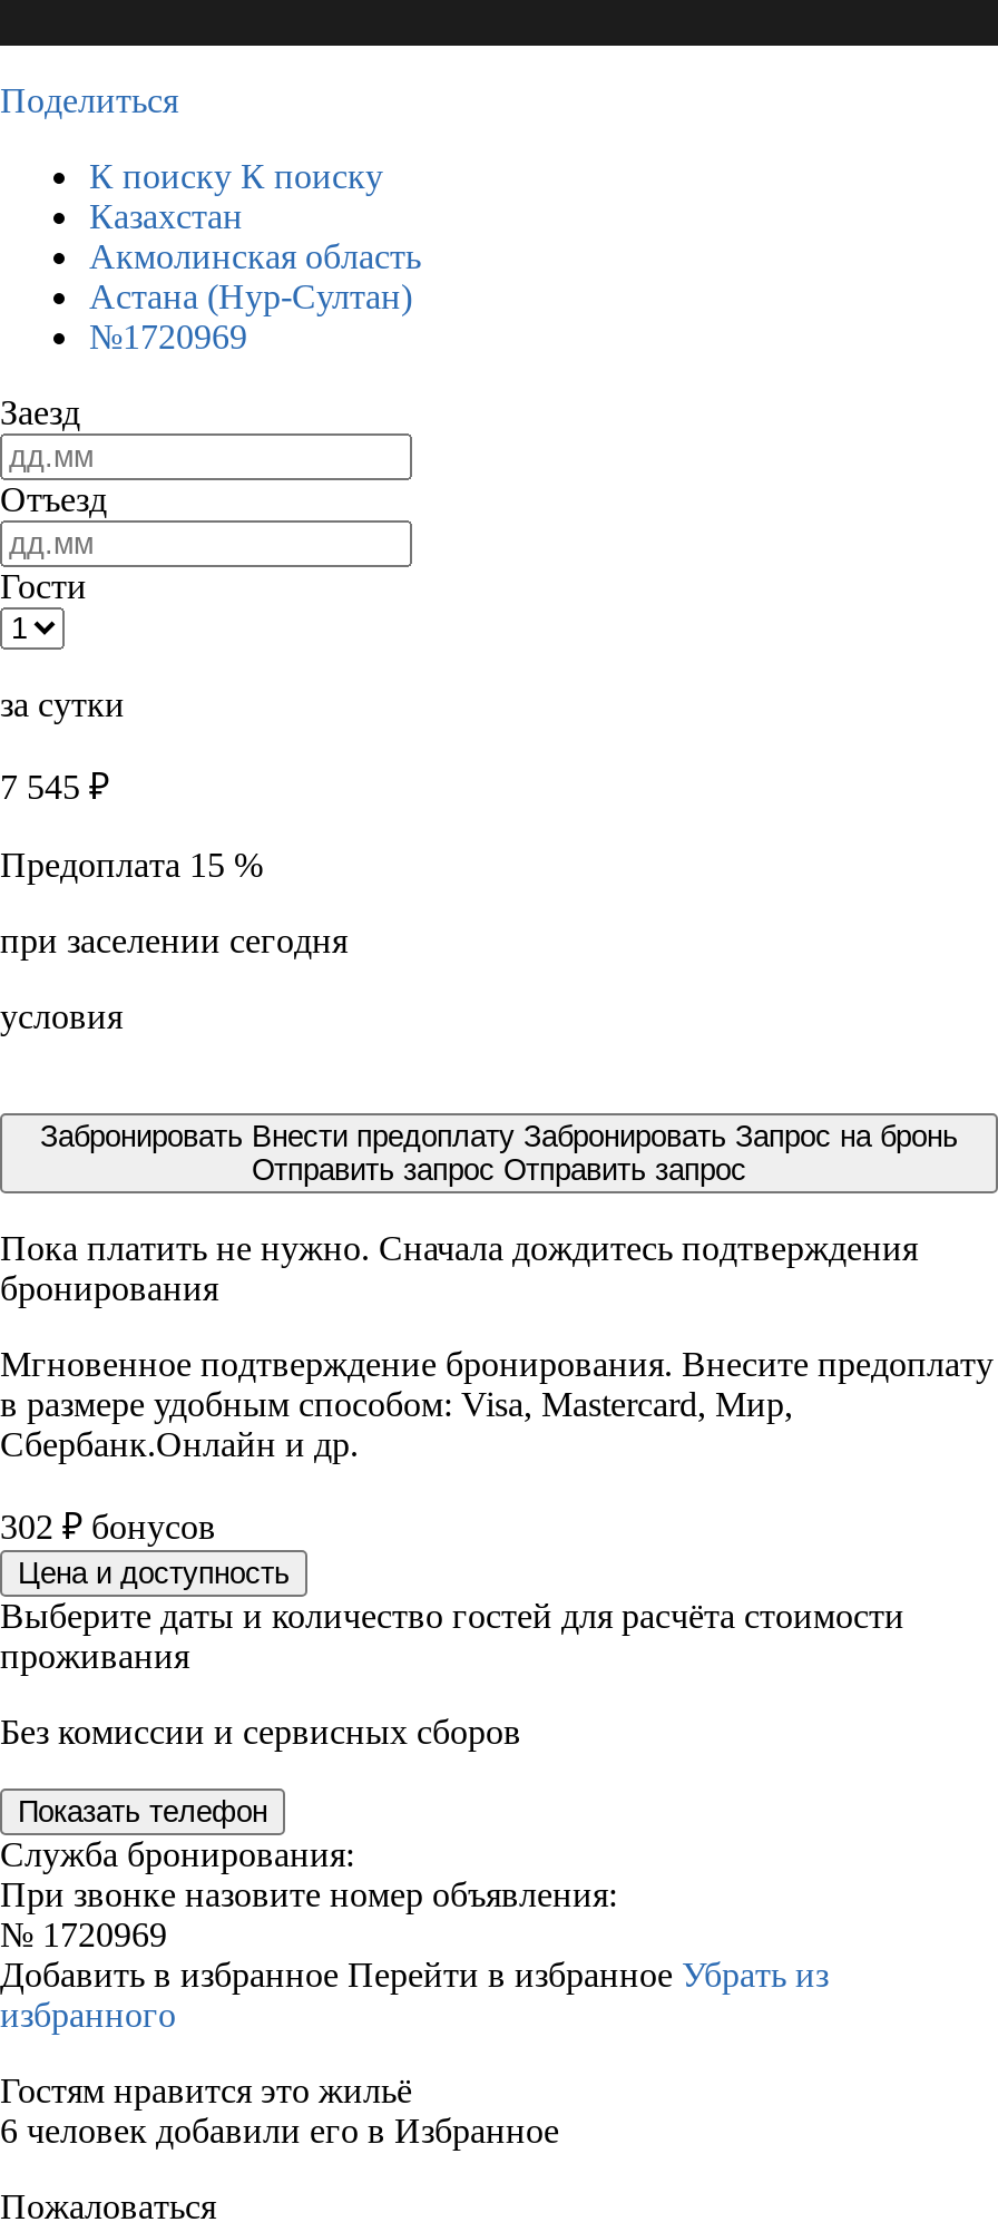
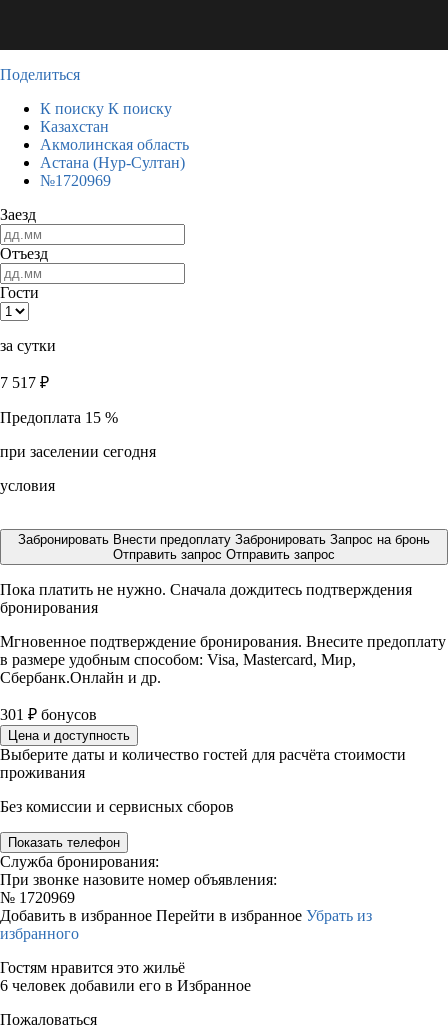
- 7 545 ₽
+ 7 517 ₽

- 302 ₽ бонусов
+ 301 ₽ бонусов
